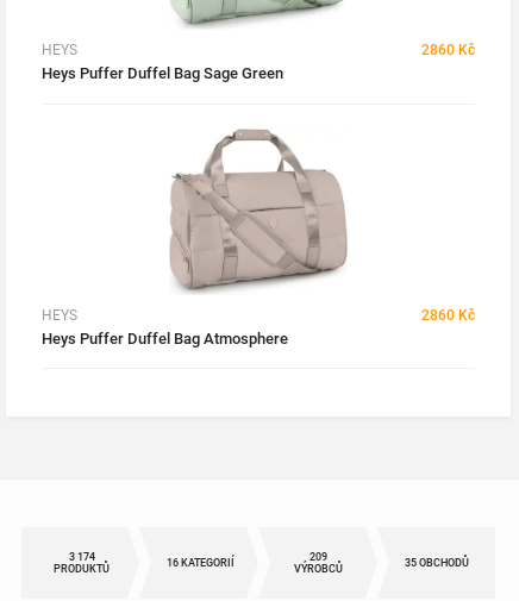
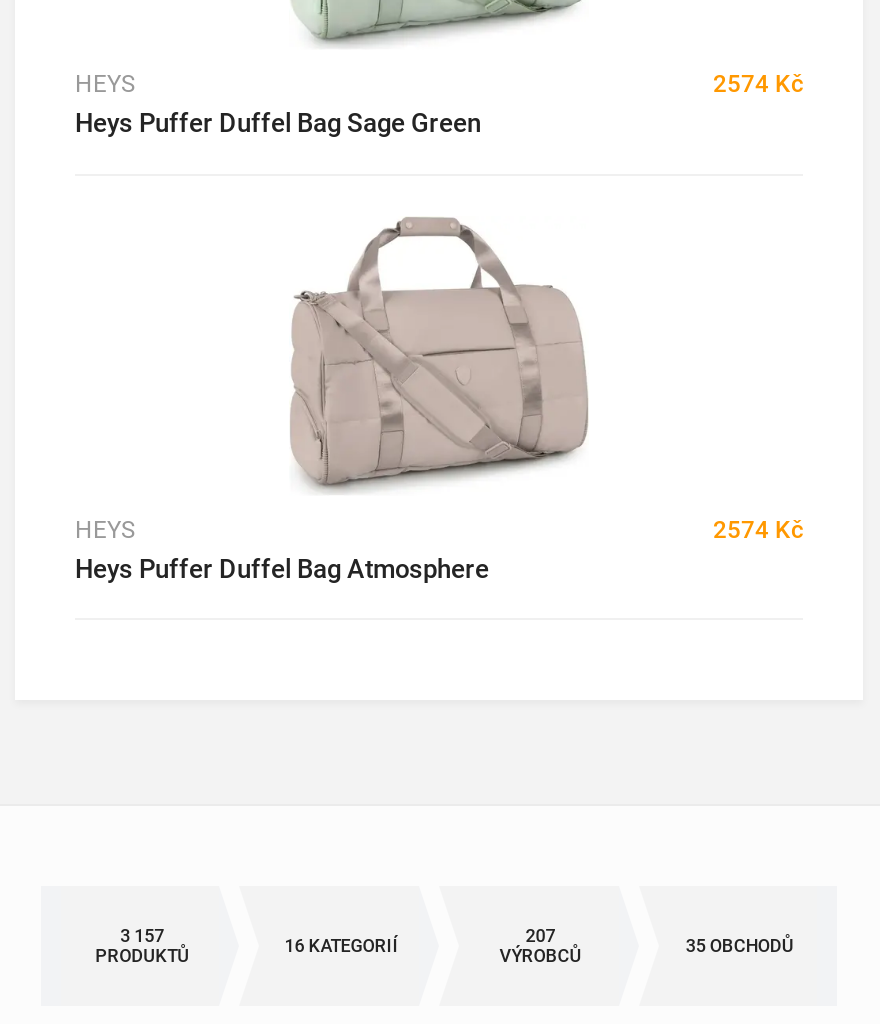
- 2860 Kč
+ 2574 Kč

- 2860 Kč
+ 2574 Kč

- 3 174
+ 3 157

- 209
+ 207
